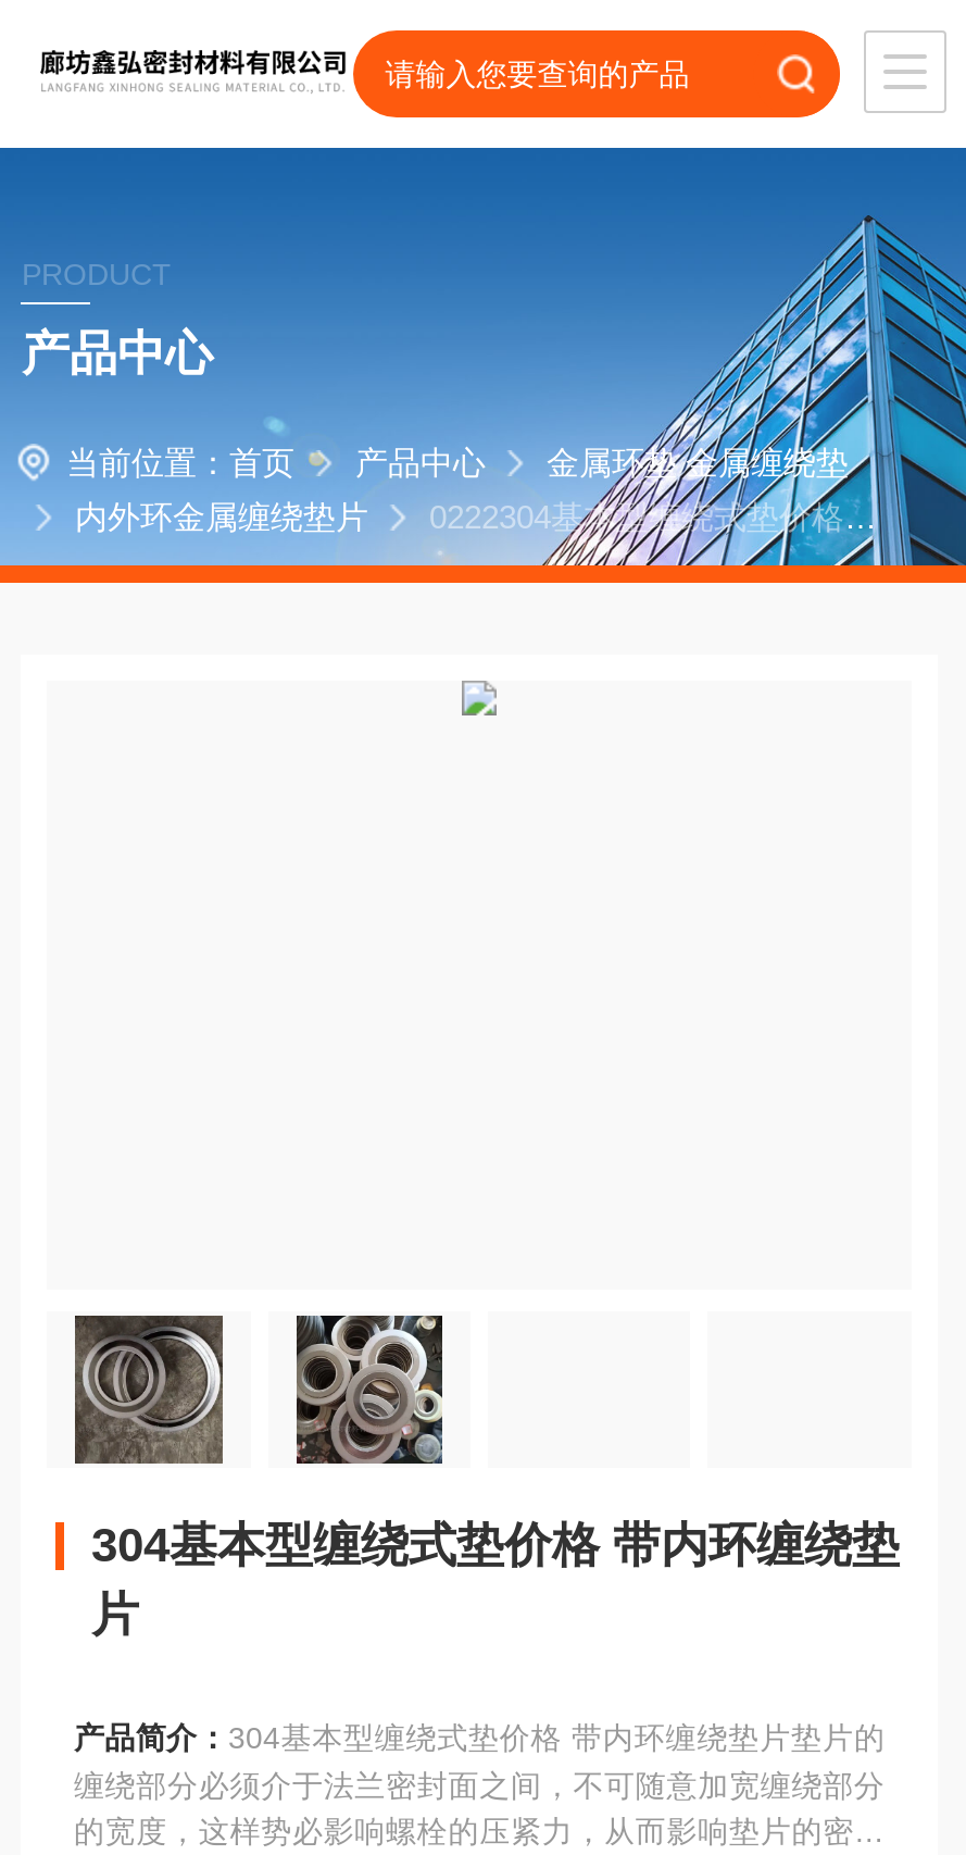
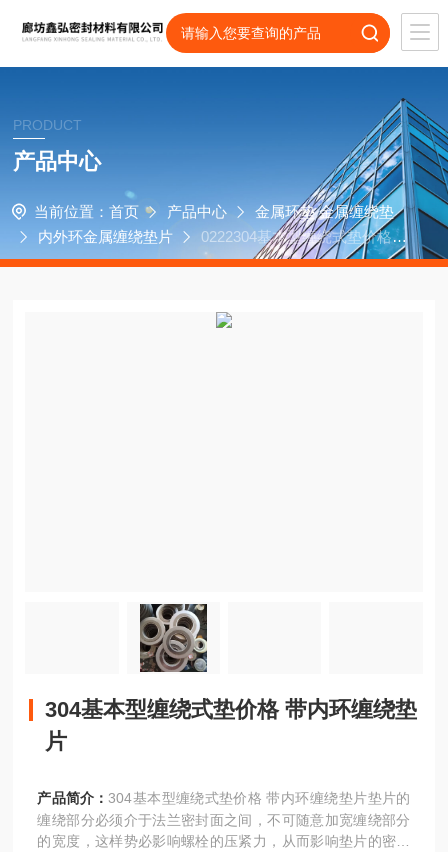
- [image]
